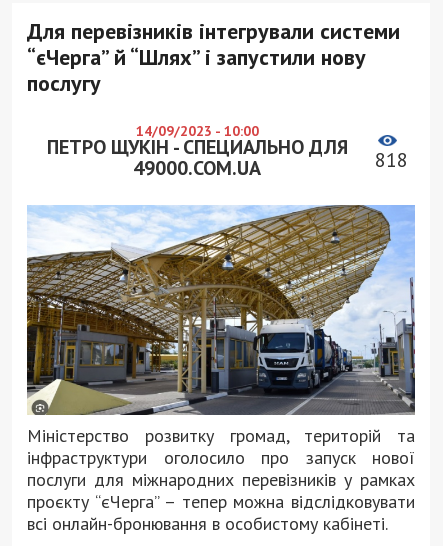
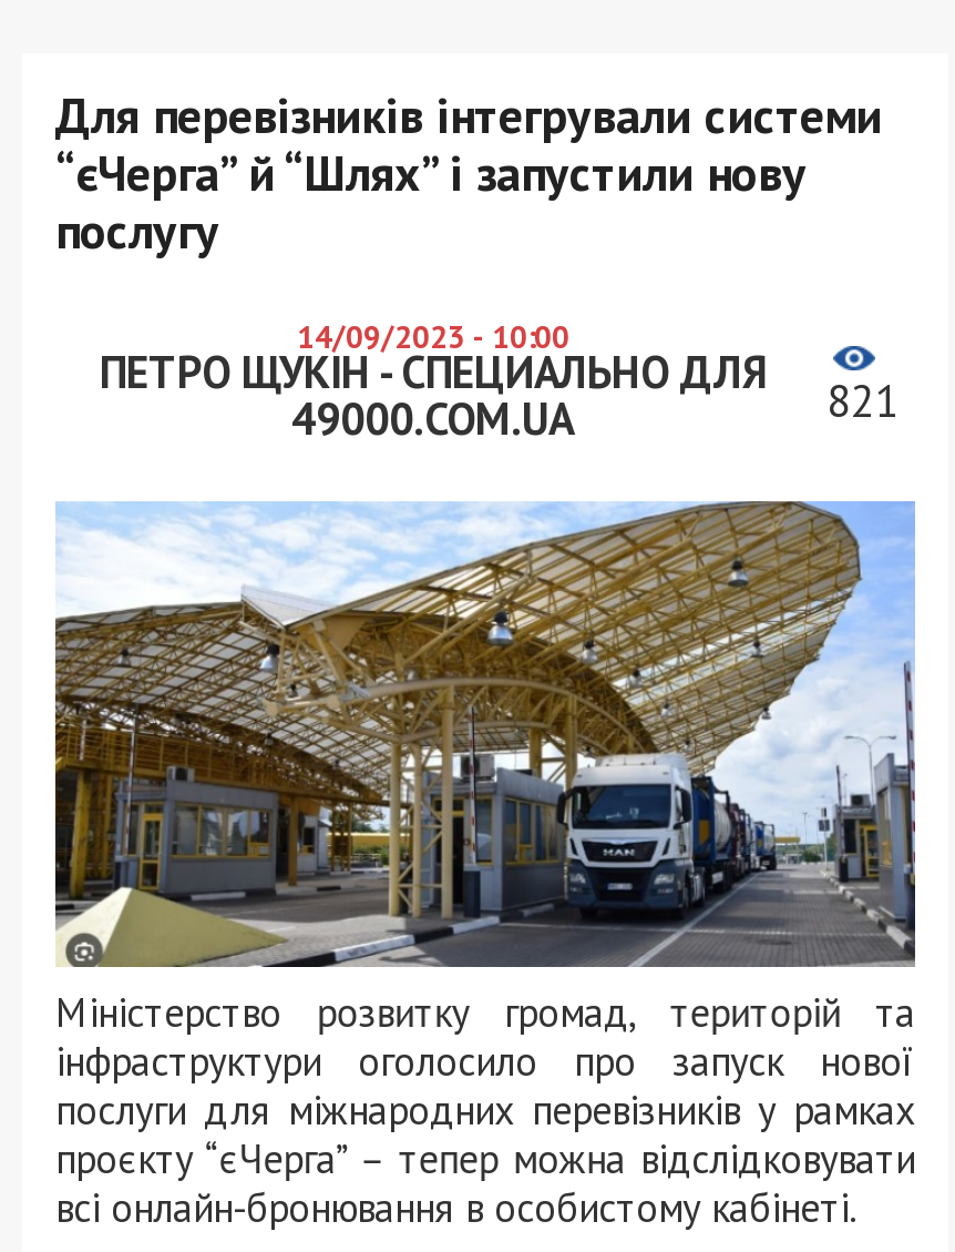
- ПЕТРО ЩУКІН - СПЕЦИАЛЬНО ДЛЯ 818
+ ПЕТРО ЩУКІН - СПЕЦИАЛЬНО ДЛЯ 821
